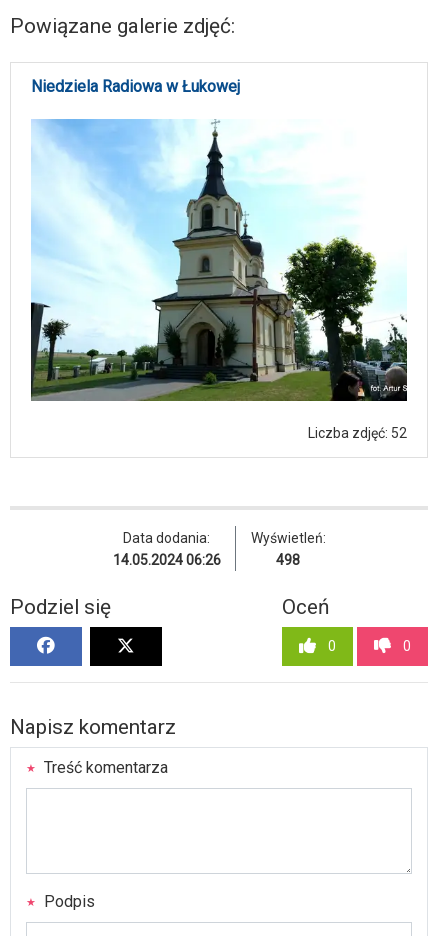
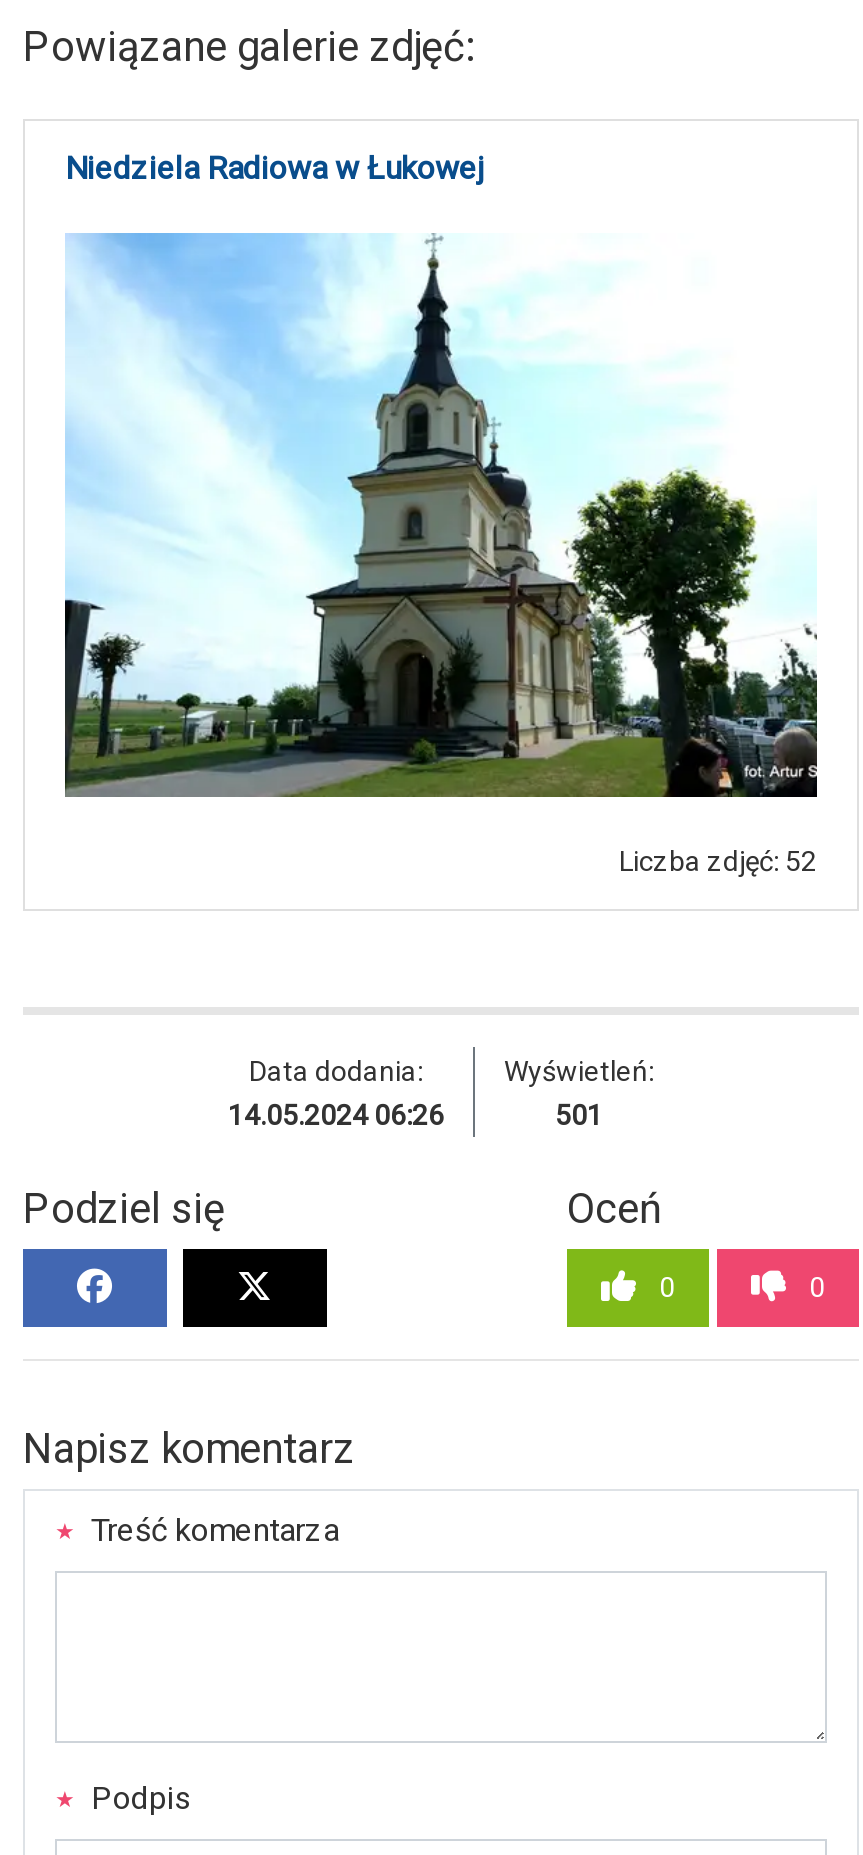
- 498
+ 501
